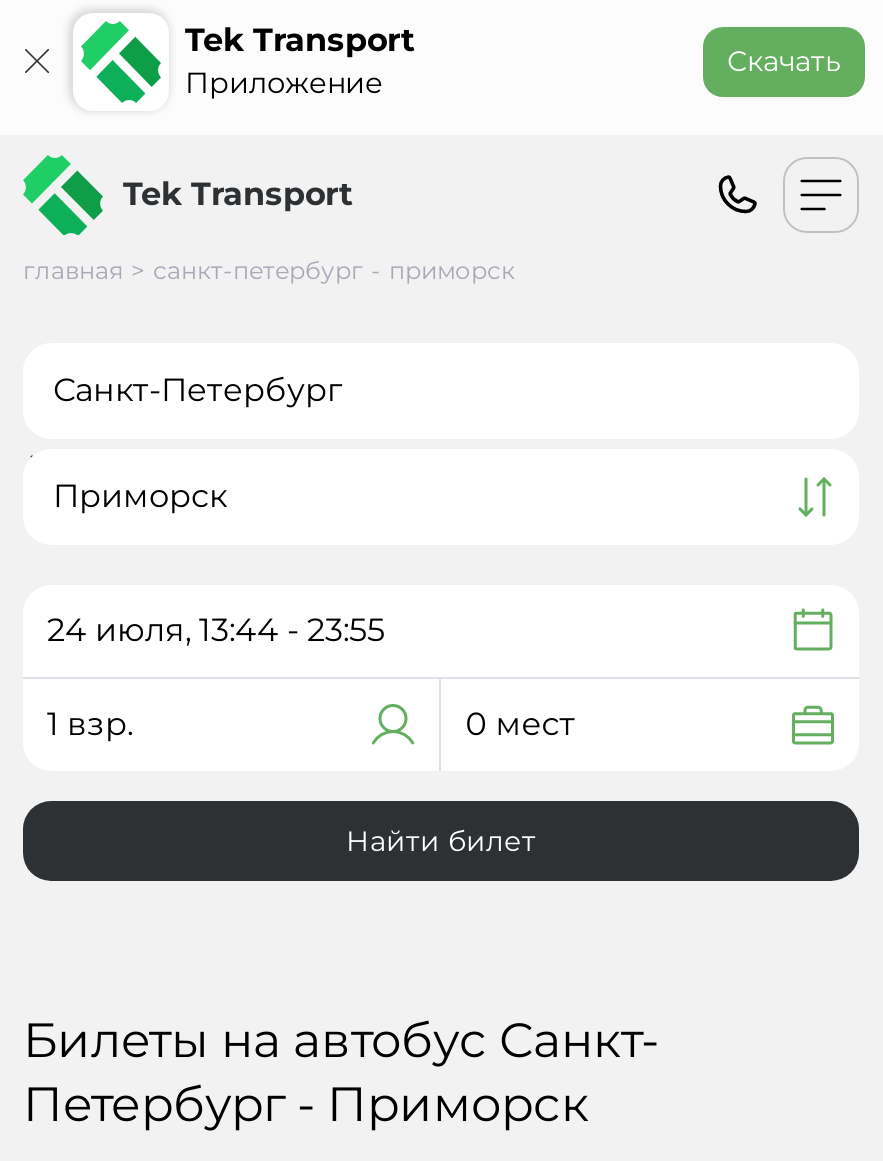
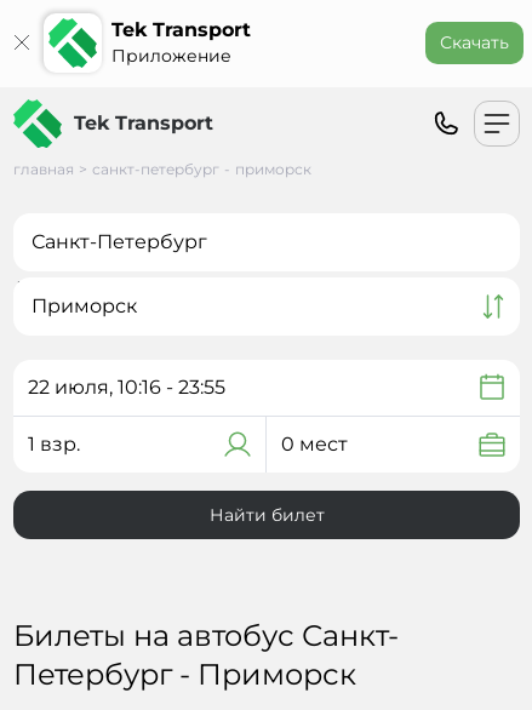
- 24 июля, 13:44 - 23:55
+ 22 июля, 10:16 - 23:55
